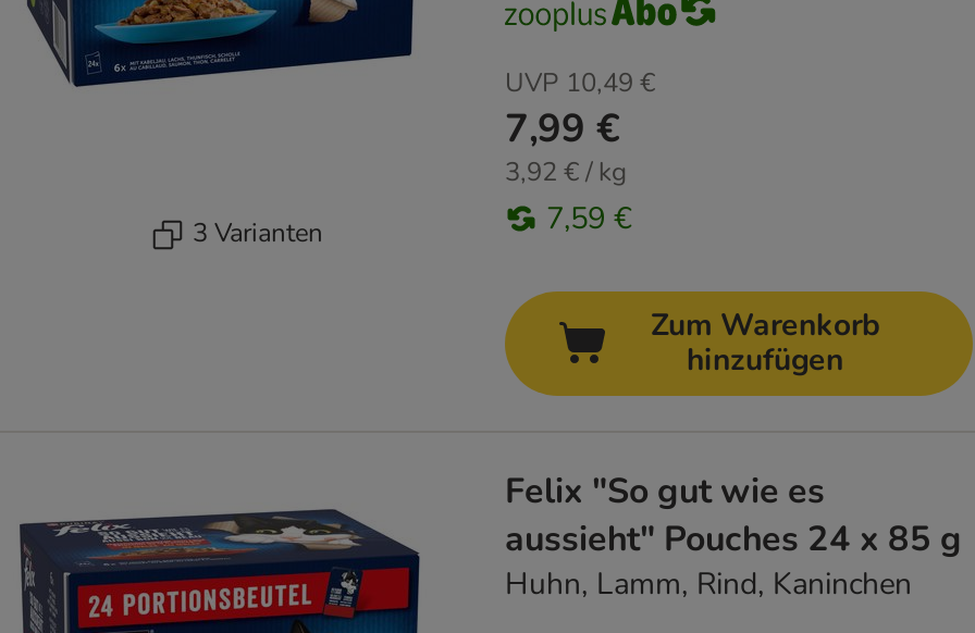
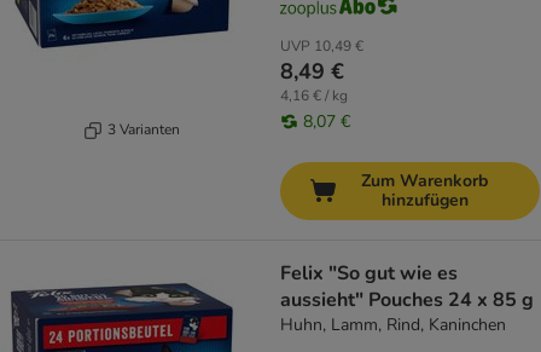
- 7,99 €
+ 8,49 €

- 3,92 € / kg
+ 4,16 € / kg

- 7,59 €
+ 8,07 €
